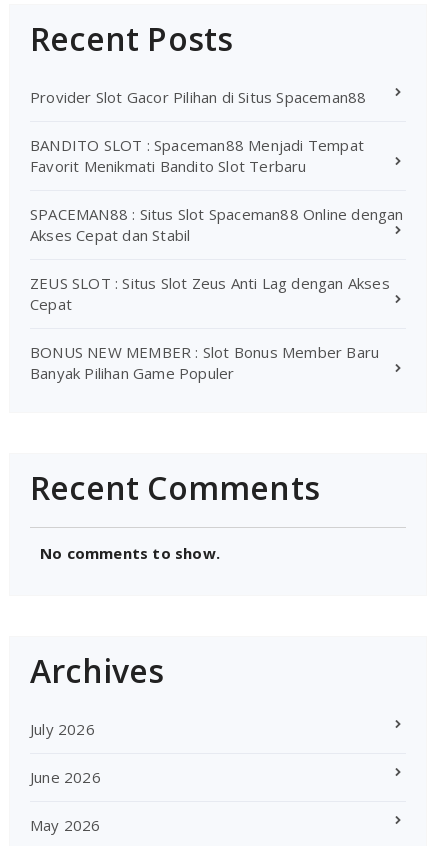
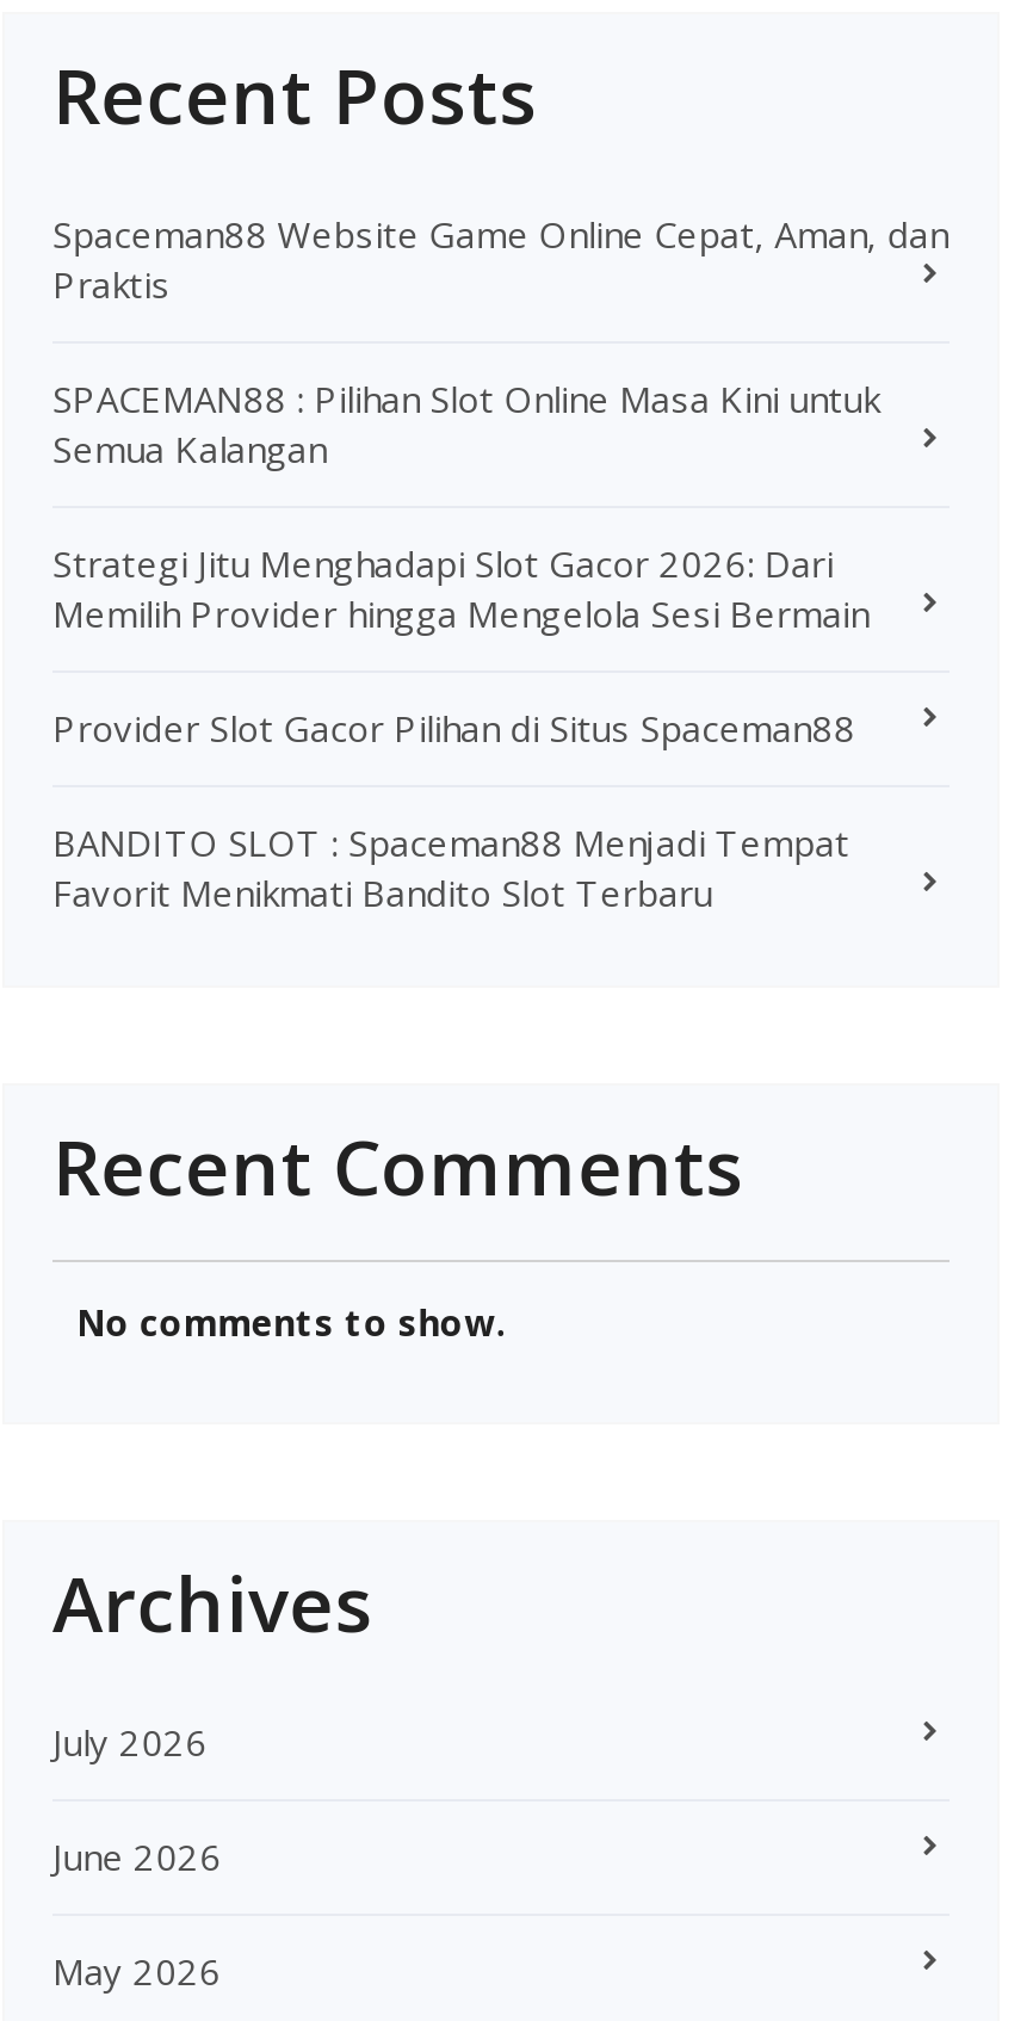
+ Spaceman88 Website Game Online Cepat, Aman, dan
+ Praktis
+ SPACEMAN88 : Pilihan Slot Online Masa Kini untuk
+ Semua Kalangan
+ Strategi Jitu Menghadapi Slot Gacor 2026: Dari
+ Memilih Provider hingga Mengelola Sesi Bermain

moved down: Provider Slot Gacor Pilihan di Situs Spaceman88 | BANDITO SLOT : Spaceman88 Menjadi Tempat | Favorit Menikmati Bandito Slot Terbaru

- SPACEMAN88 : Situs Slot Spaceman88 Online dengan
- Akses Cepat dan Stabil
- ZEUS SLOT : Situs Slot Zeus Anti Lag dengan Akses
- Cepat
- BONUS NEW MEMBER : Slot Bonus Member Baru
- Banyak Pilihan Game Populer
